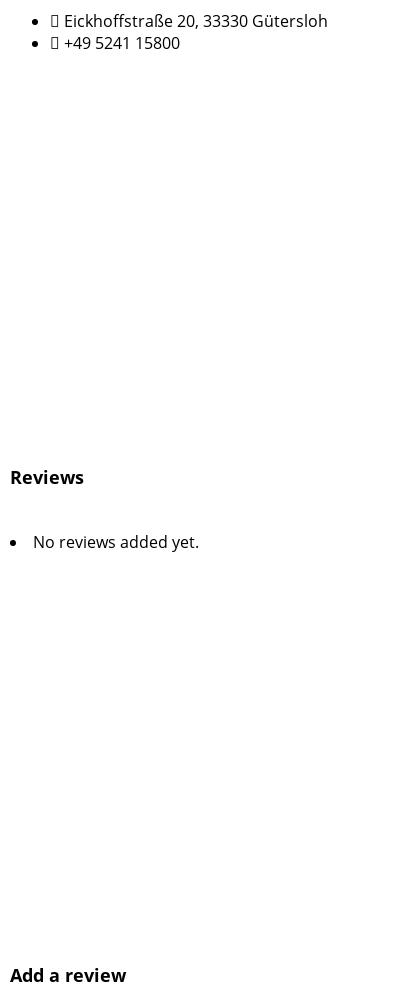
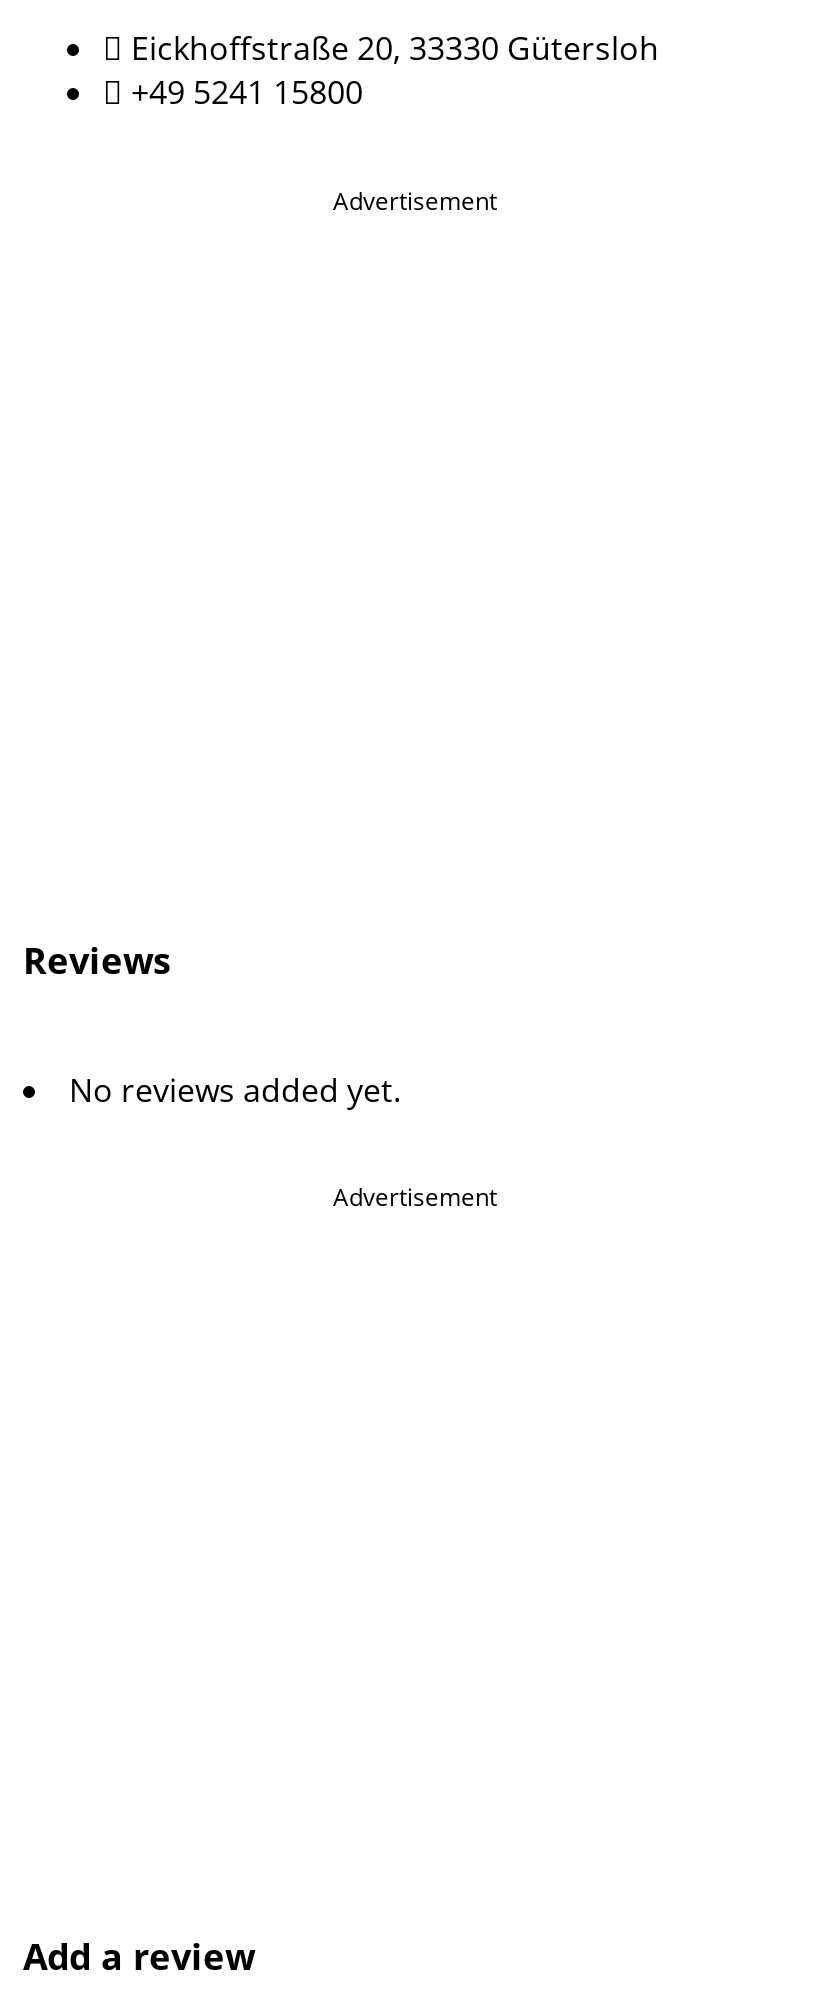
+ Advertisement

+ Advertisement
